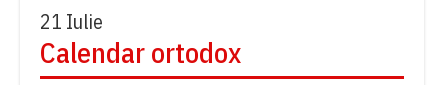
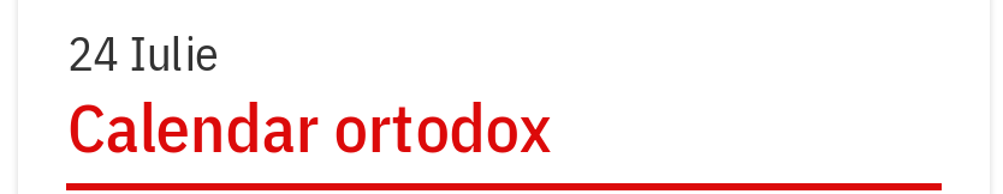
- 21 Iulie
+ 24 Iulie
